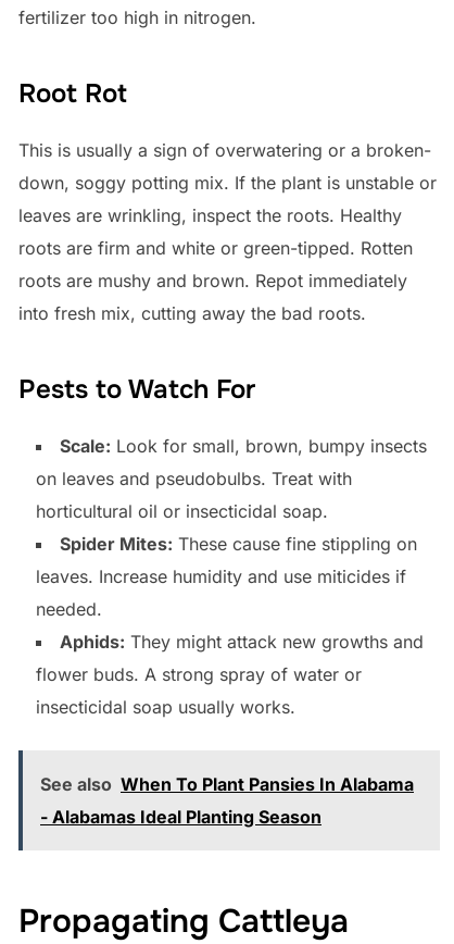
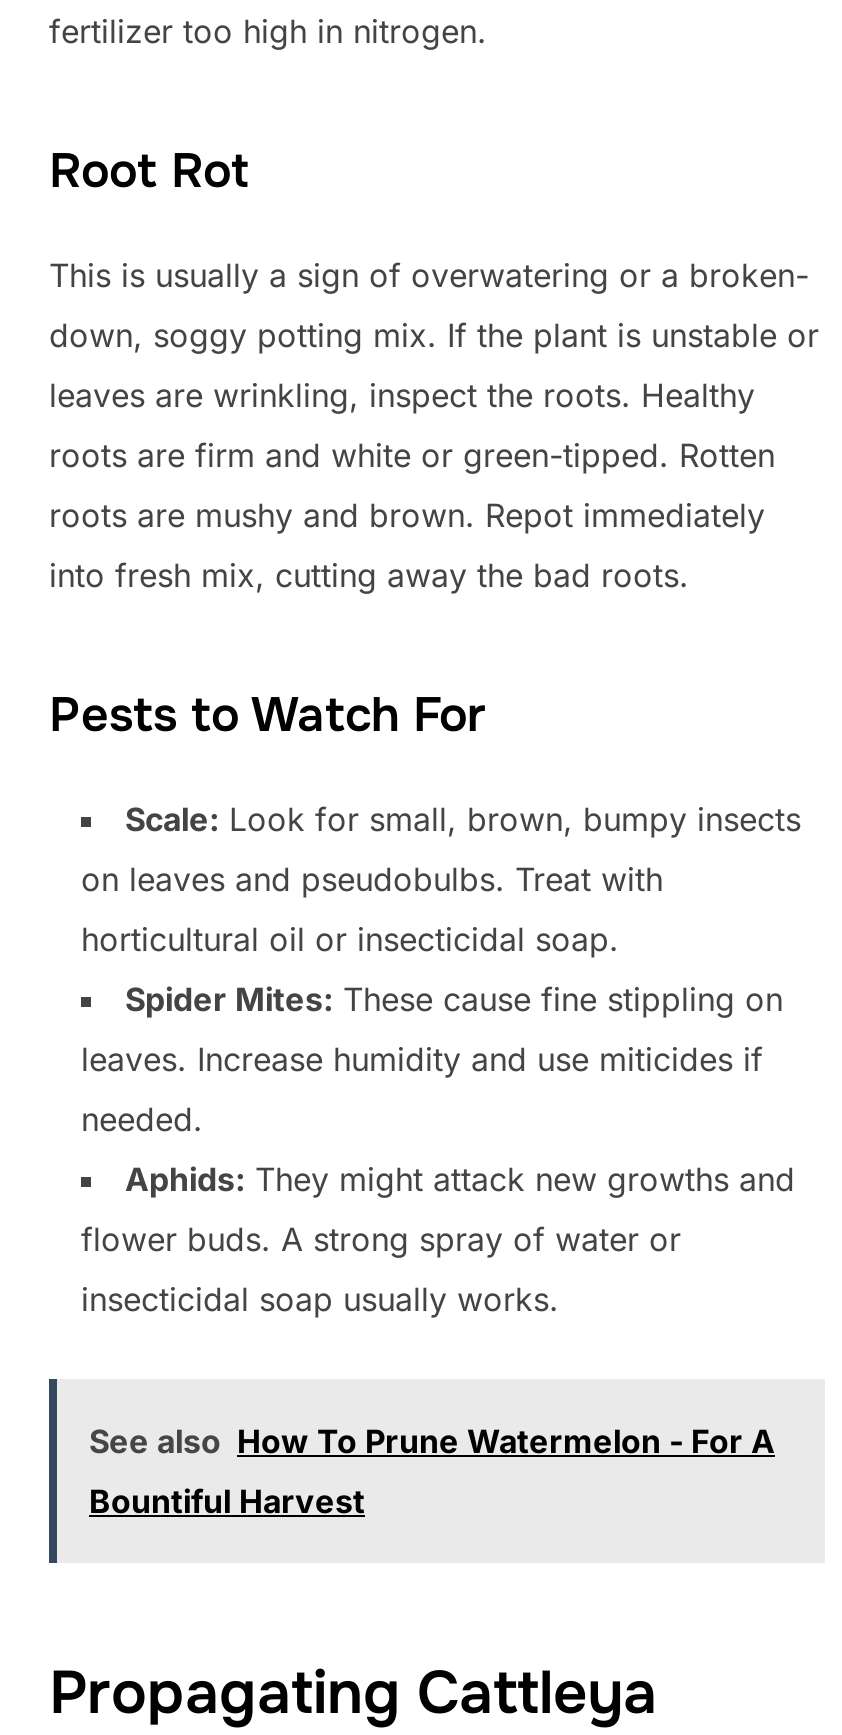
- See also When To Plant Pansies In Alabama
+ See also How To Prune Watermelon - For A

- - Alabamas Ideal Planting Season
+ Bountiful Harvest
